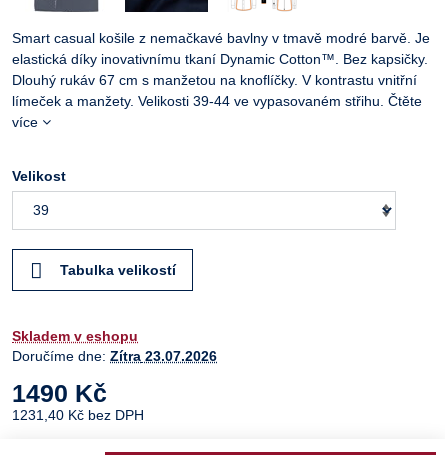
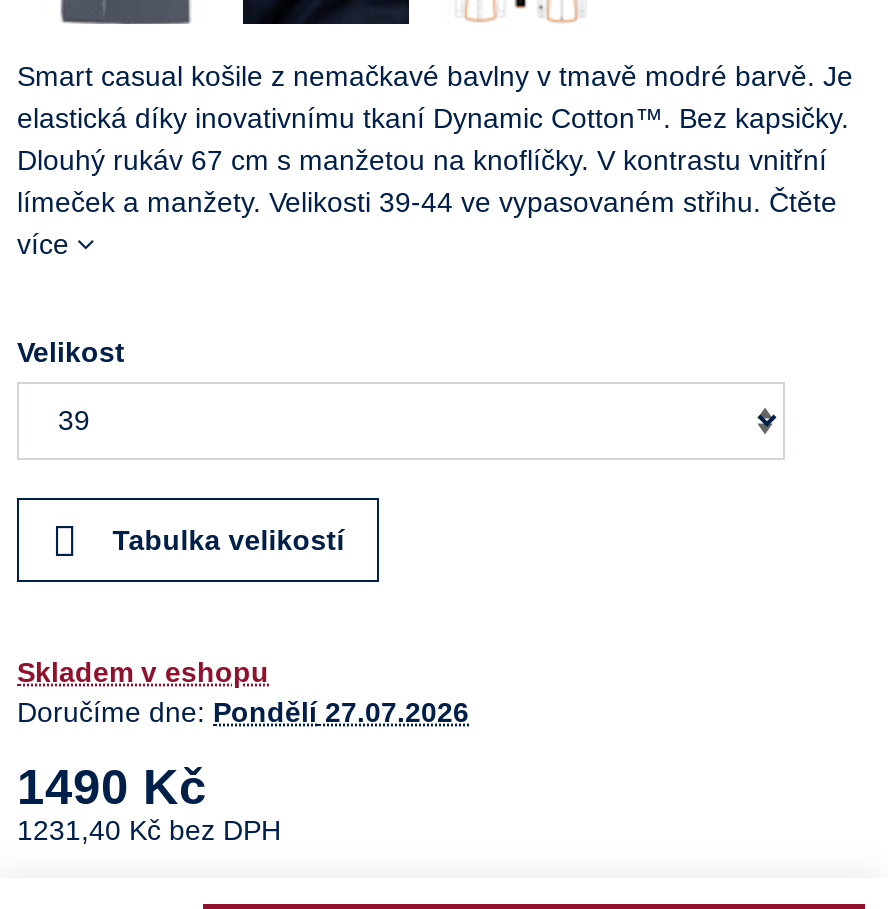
- Doručíme dne: Zítra 23.07.2026
+ Doručíme dne: Pondělí 27.07.2026
